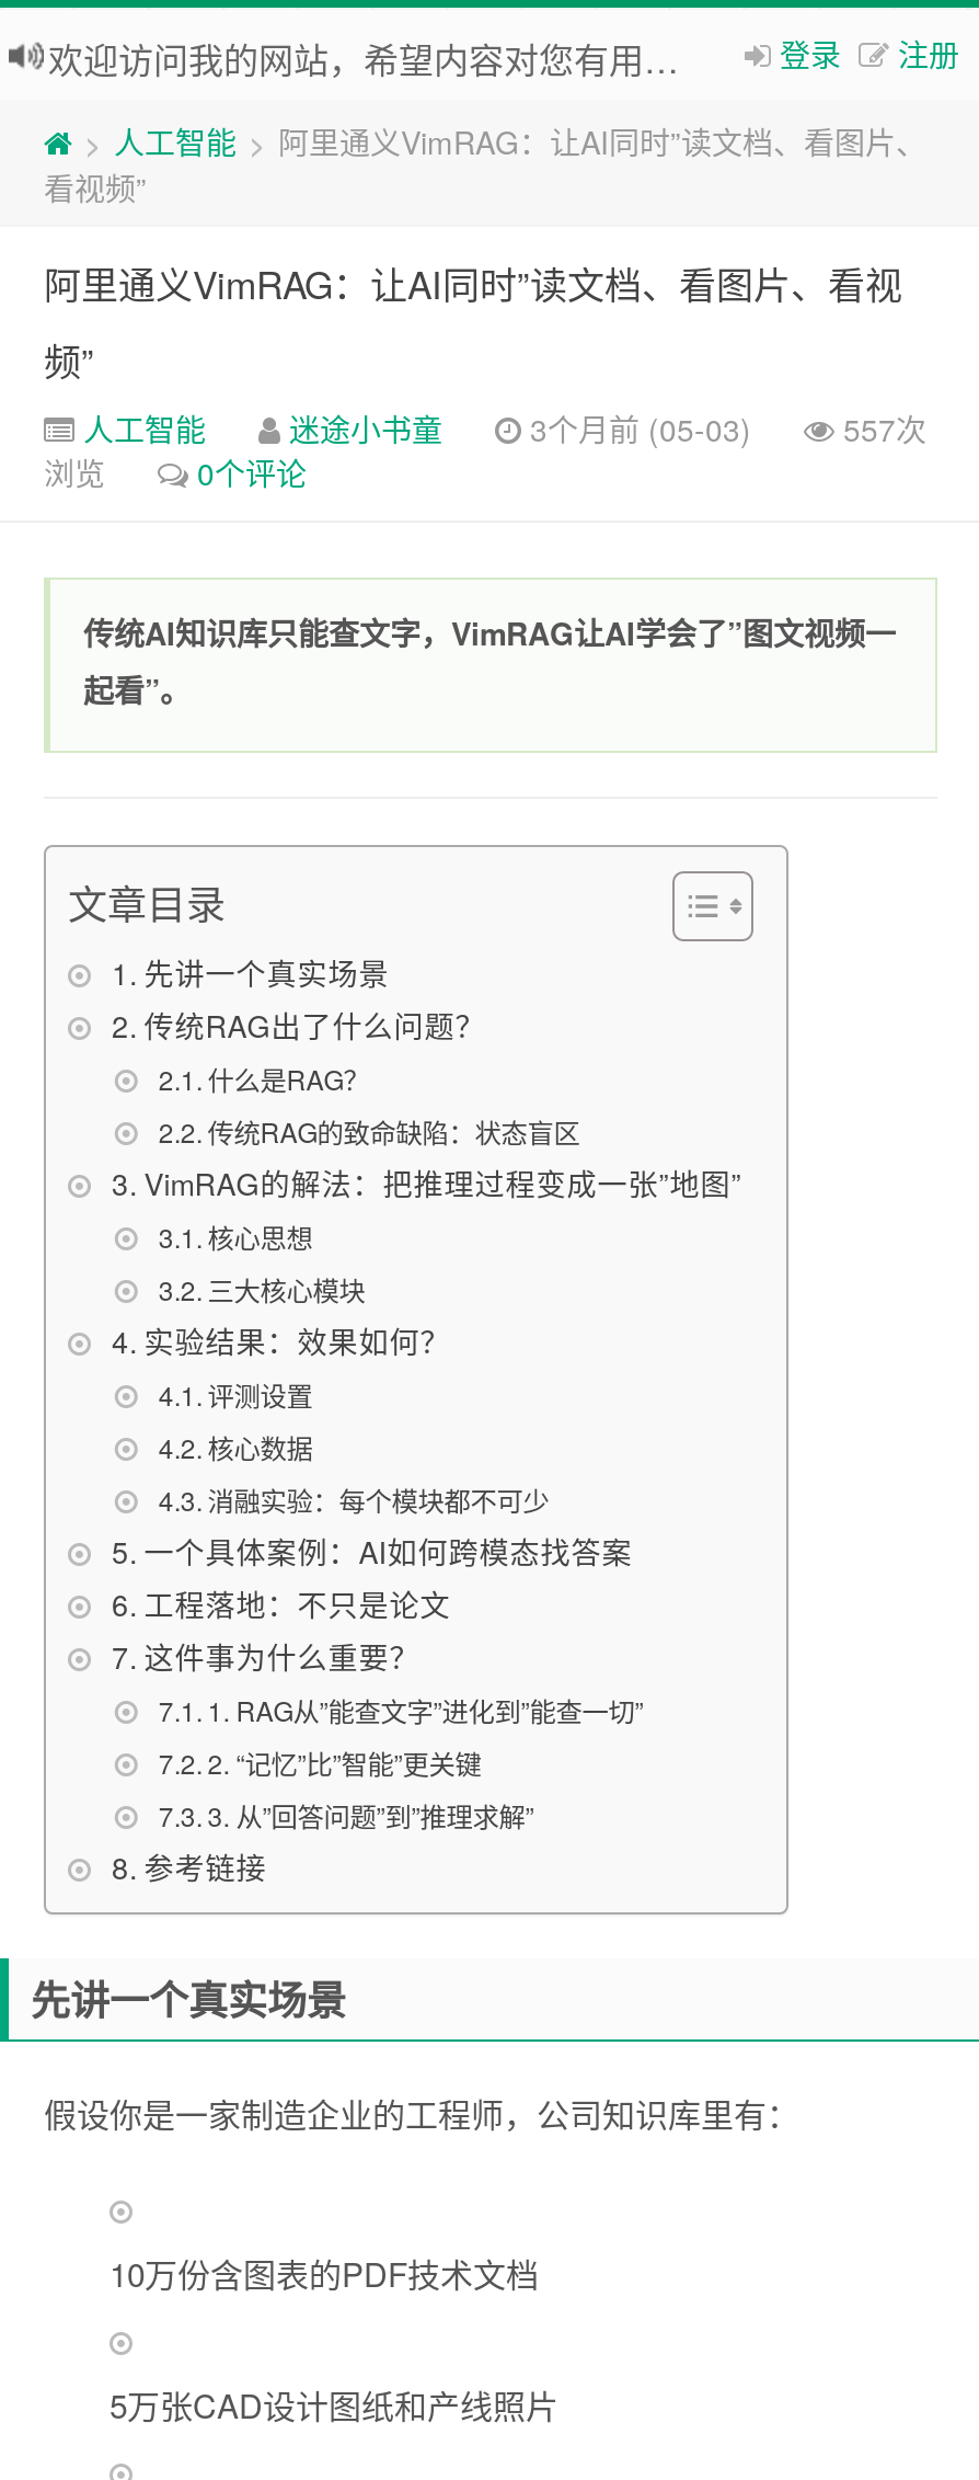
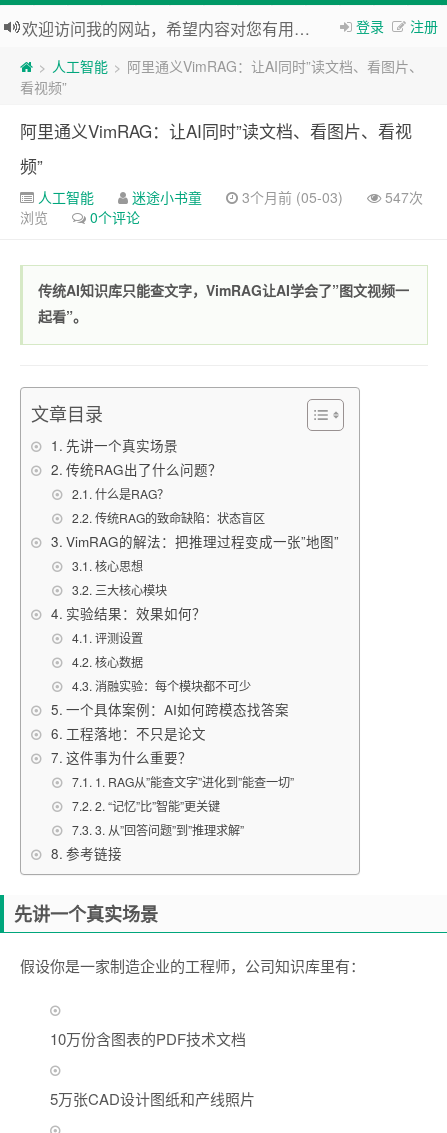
- 人工智能 迷途小书童 3个月前 (05-03) 557次
+ 人工智能 迷途小书童 3个月前 (05-03) 547次
